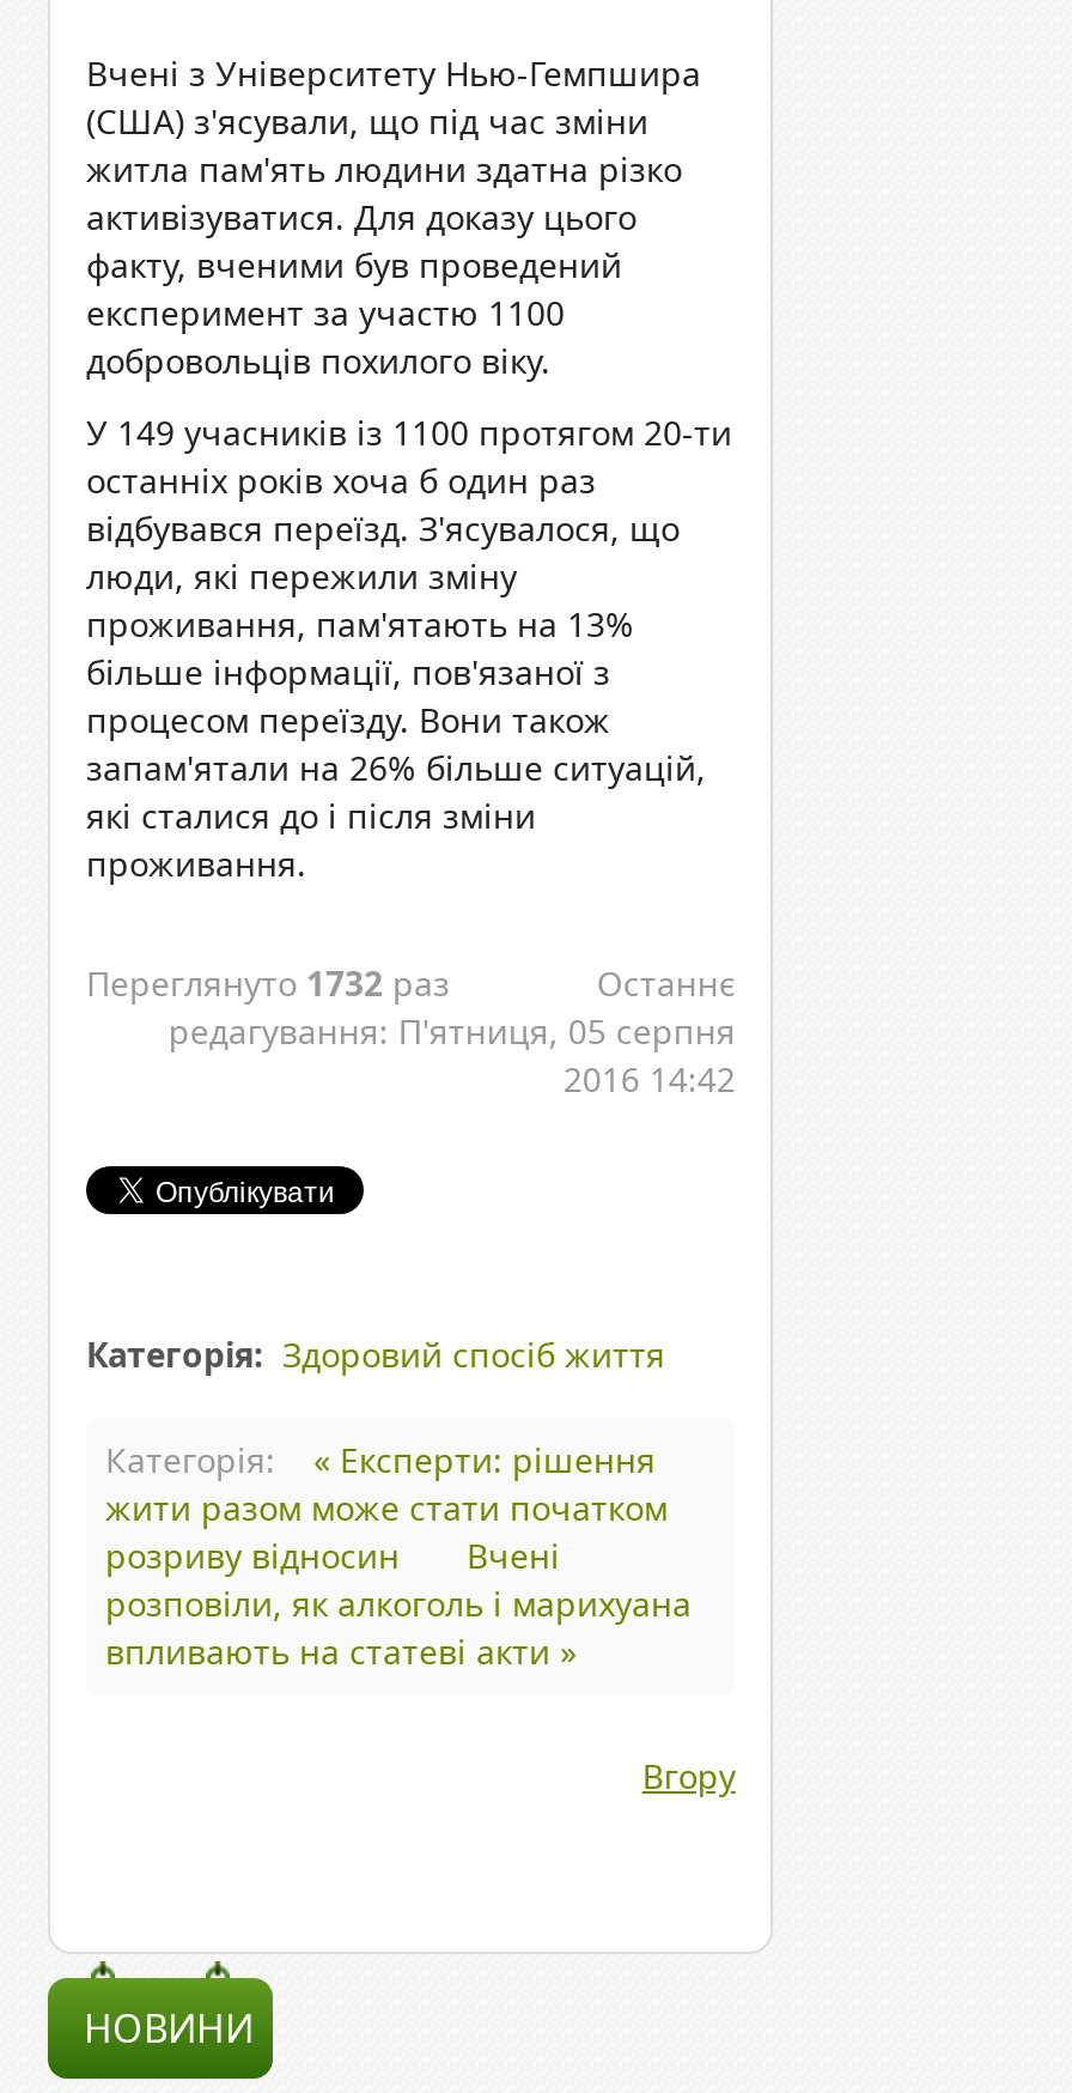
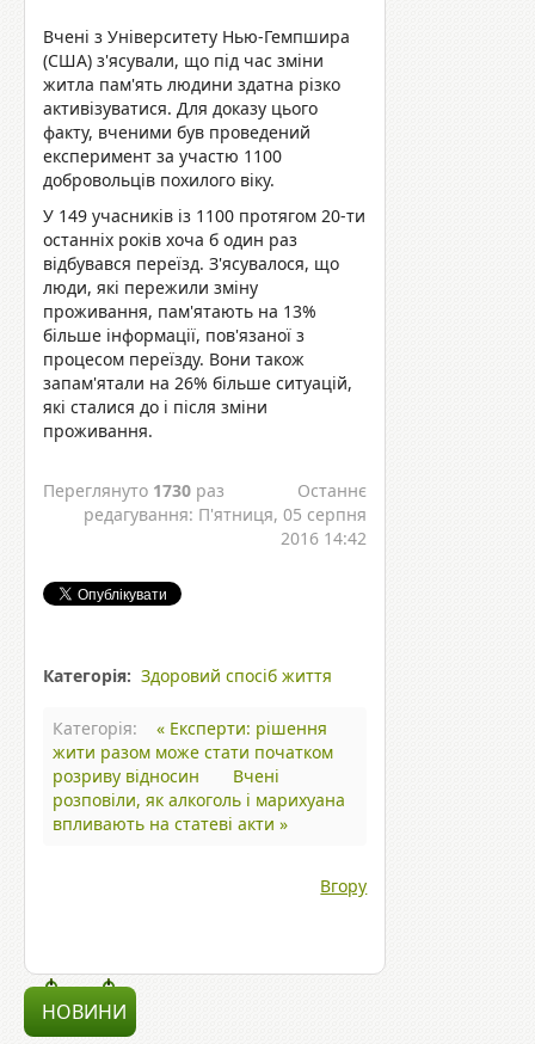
- Переглянуто 1732 раз
+ Переглянуто 1730 раз
